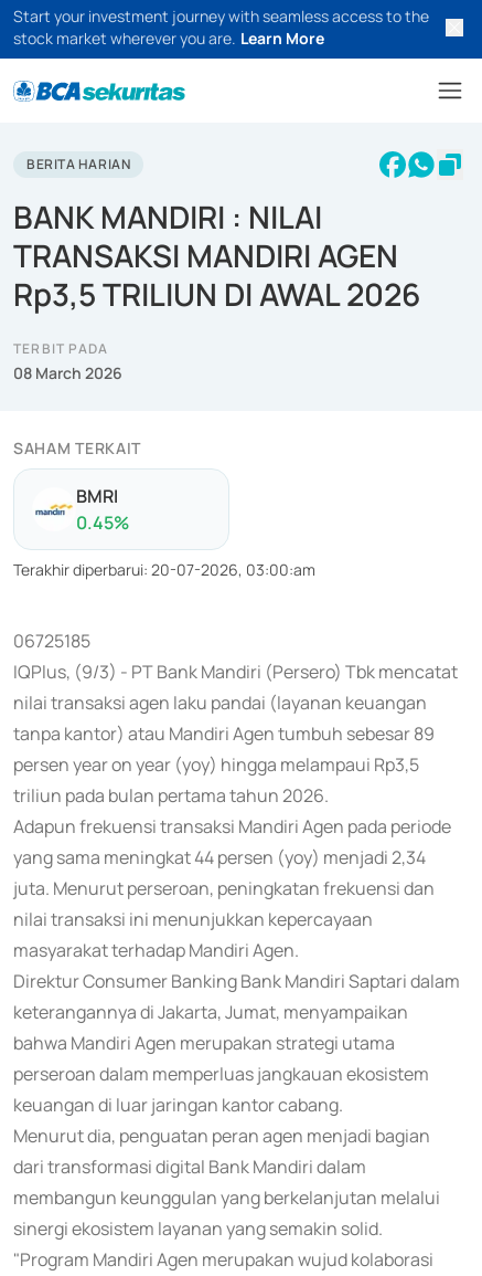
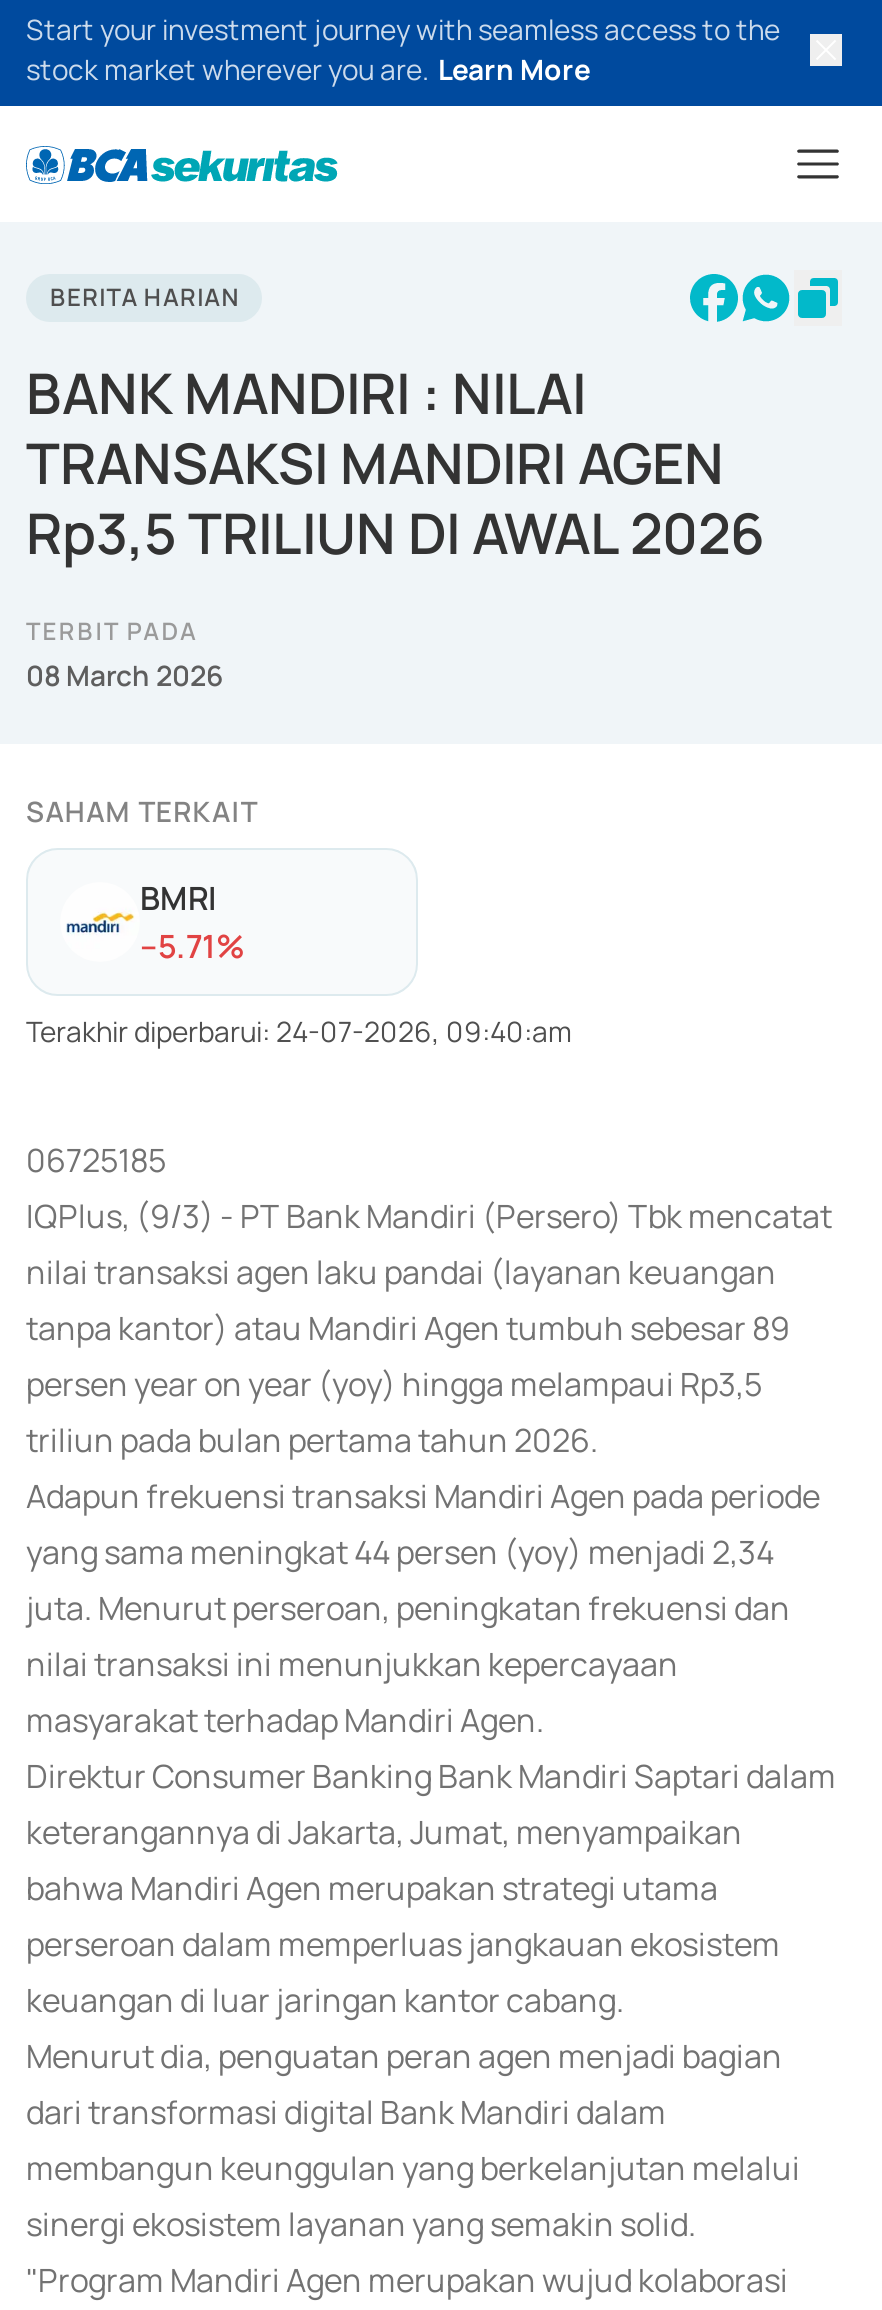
- 0.45%
+ --5.71%

- Terakhir diperbarui: 20-07-2026, 03:00:am
+ Terakhir diperbarui: 24-07-2026, 09:40:am
